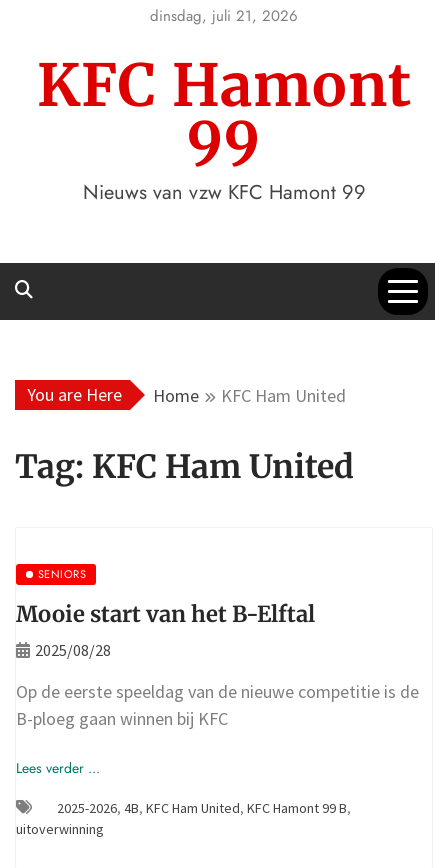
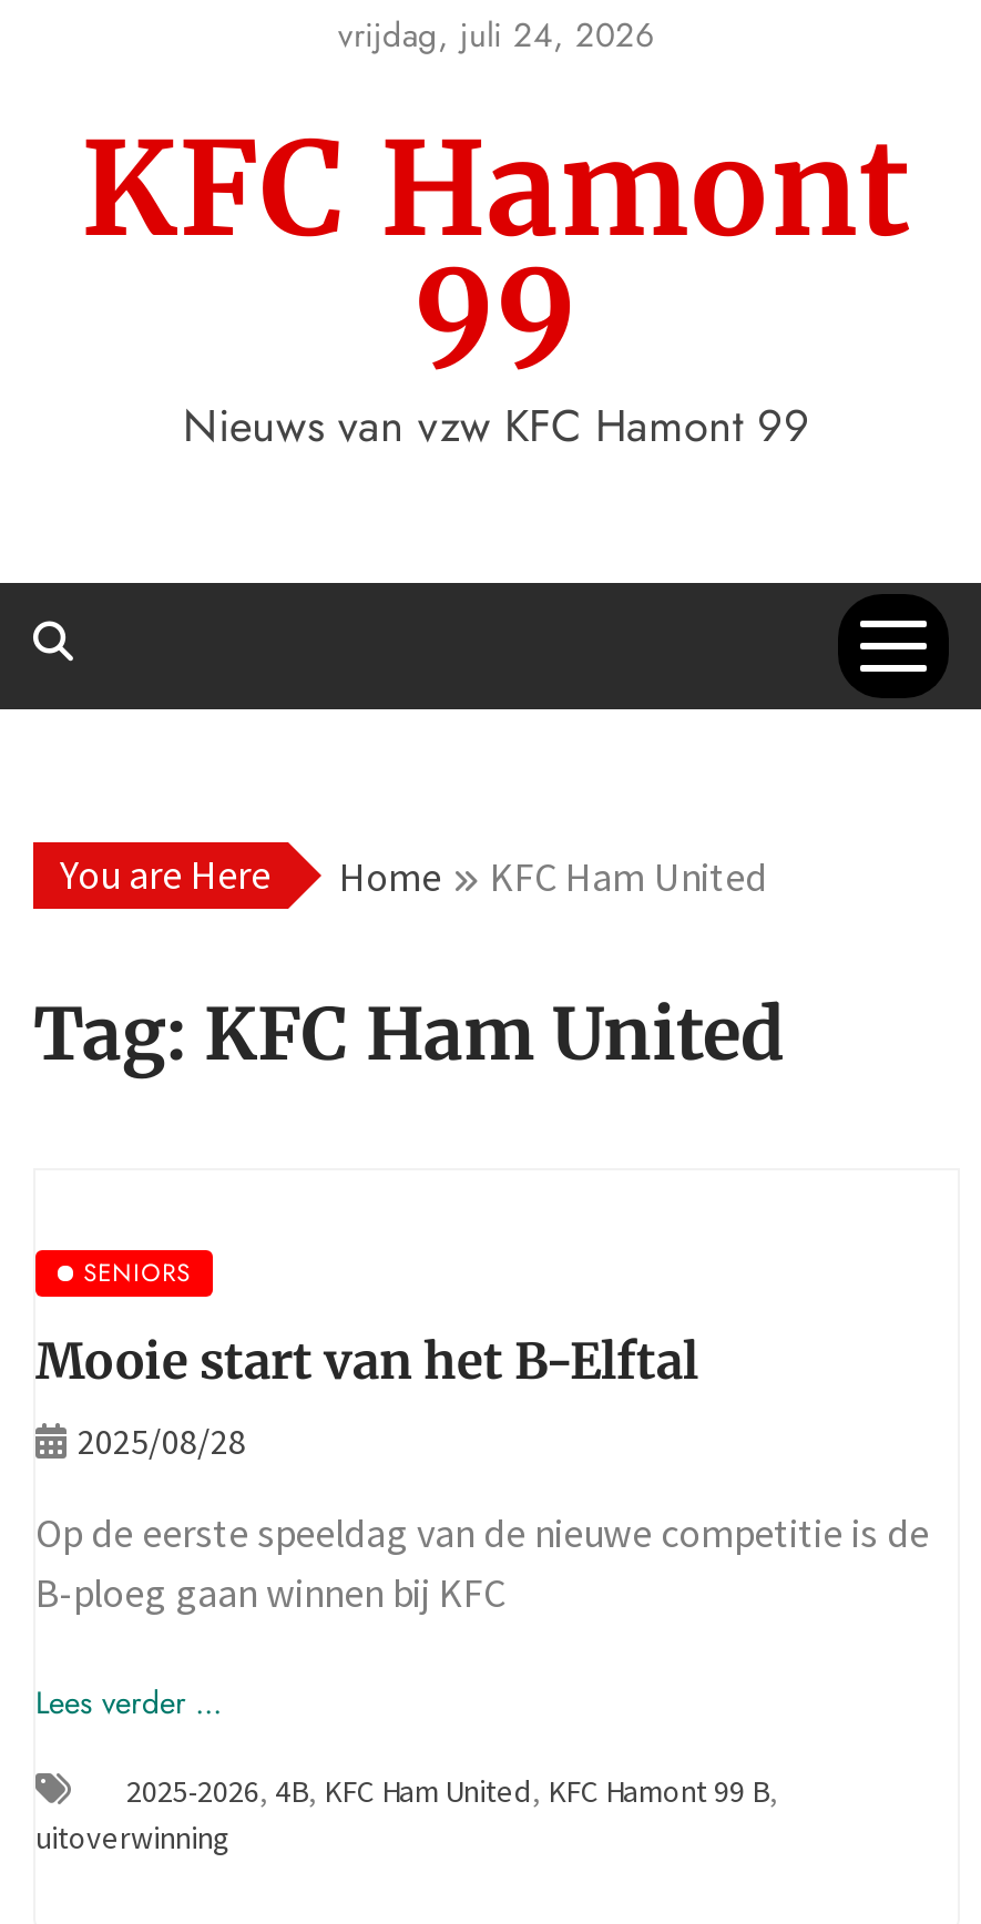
- dinsdag, juli 21, 2026
+ vrijdag, juli 24, 2026
